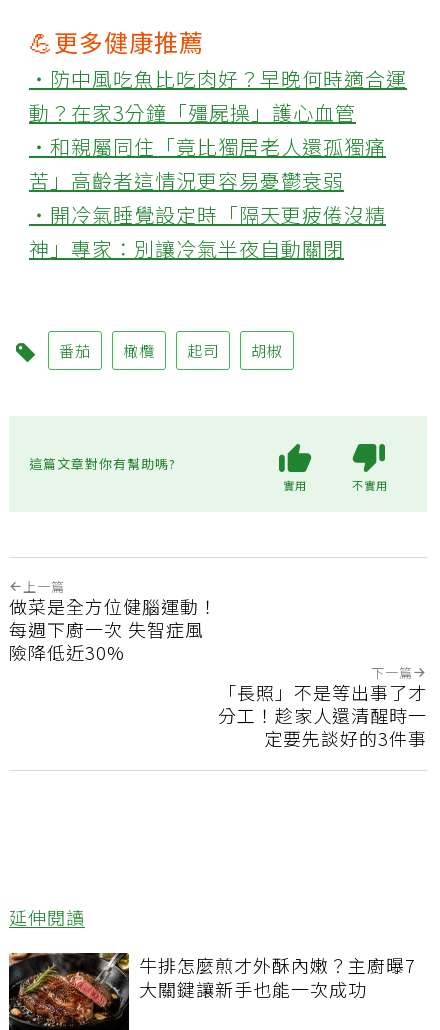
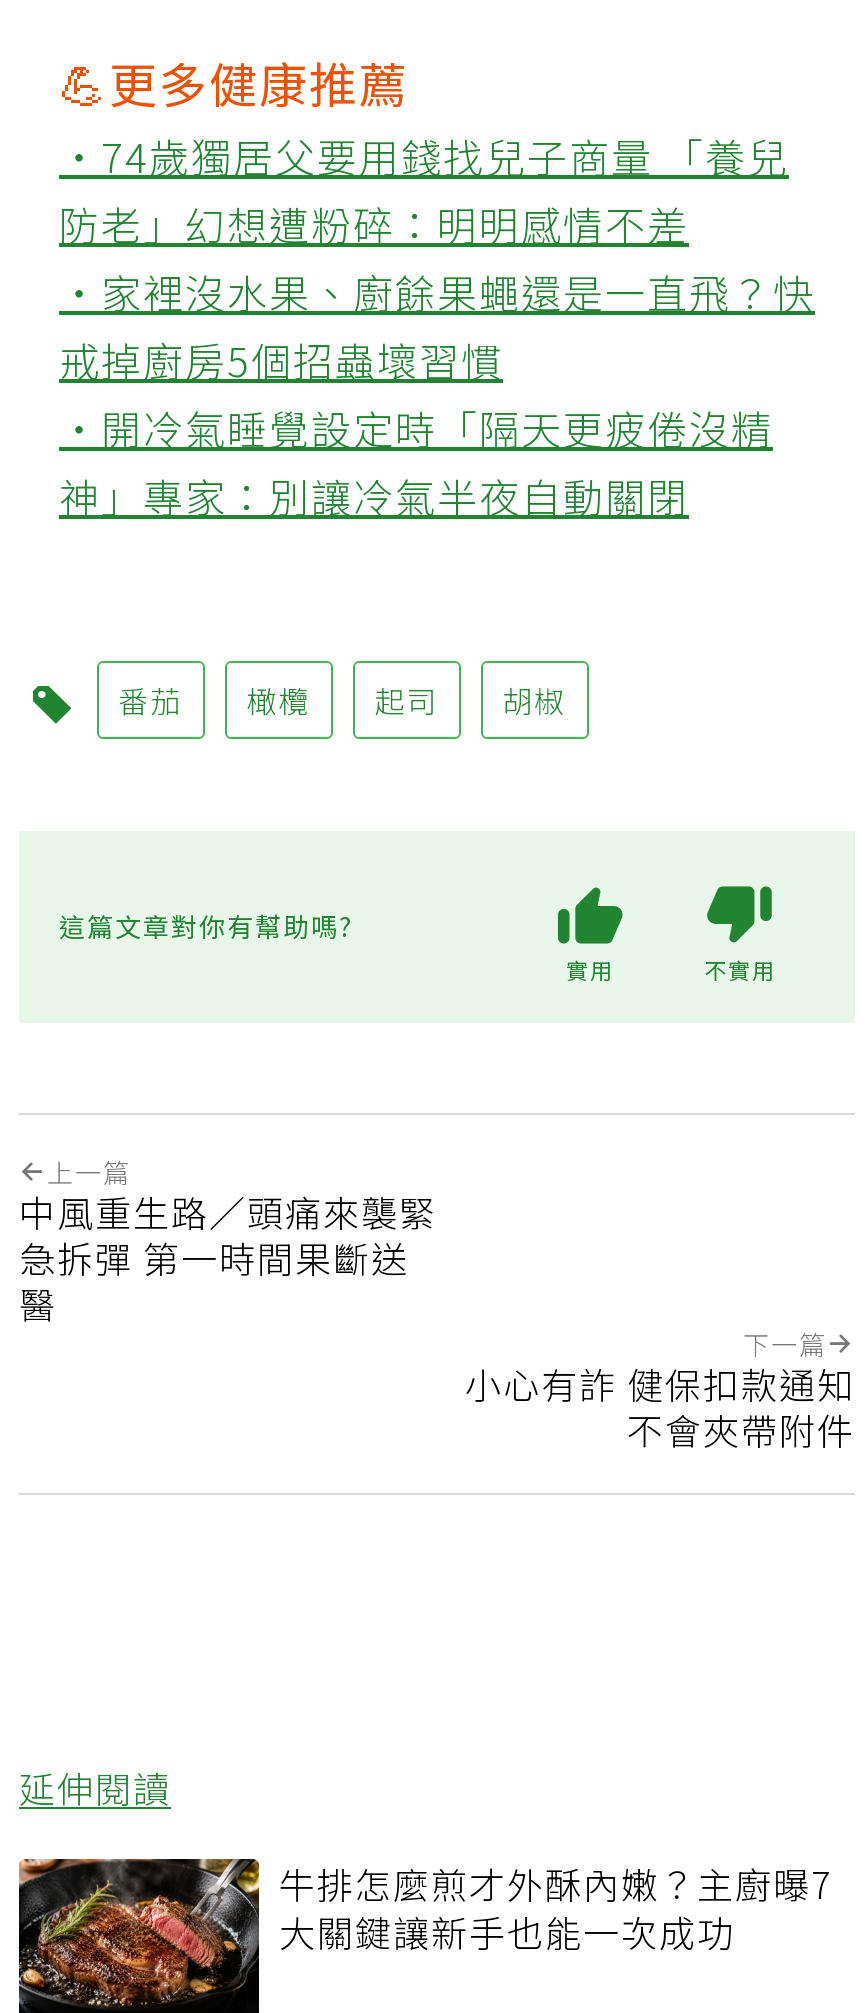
- ‧防中風吃魚比吃肉好？早晚何時適合運
- 動？在家3分鐘「殭屍操」護心血管
- ‧和親屬同住「竟比獨居老人還孤獨痛
- 苦」高齡者這情況更容易憂鬱衰弱
+ ‧74歲獨居父要用錢找兒子商量 「養兒
+ 防老」幻想遭粉碎：明明感情不差
+ ‧家裡沒水果、廚餘果蠅還是一直飛？快
+ 戒掉廚房5個招蟲壞習慣

- 做菜是全方位健腦運動！
- 每週下廚一次 失智症風
- 險降低近30%
+ 中風重生路／頭痛來襲緊
+ 急拆彈 第一時間果斷送
+ 醫

- 「長照」不是等出事了才
- 分工！趁家人還清醒時一
- 定要先談好的3件事
+ 小心有詐 健保扣款通知
+ 不會夾帶附件
